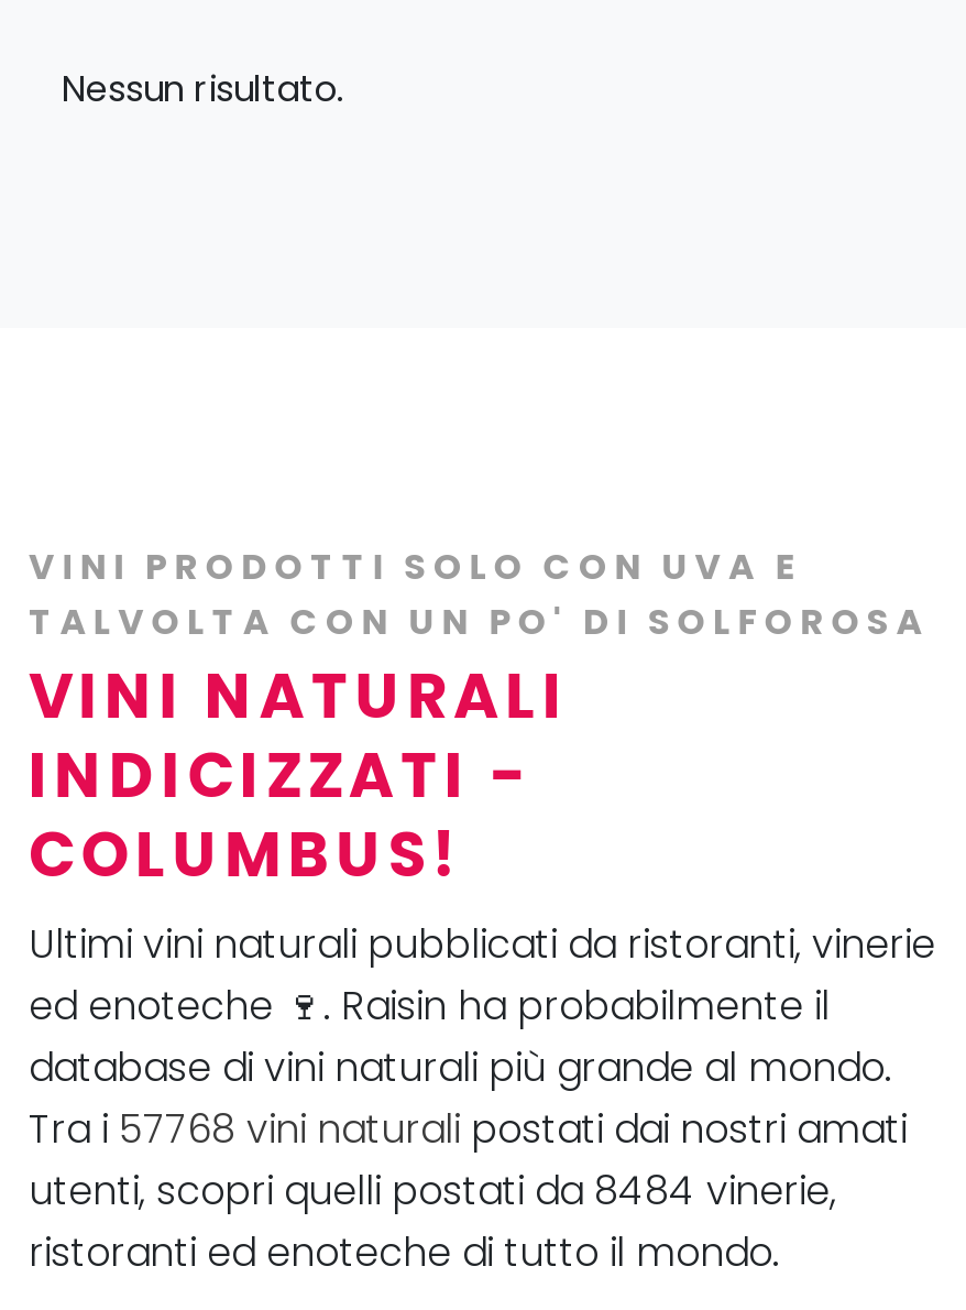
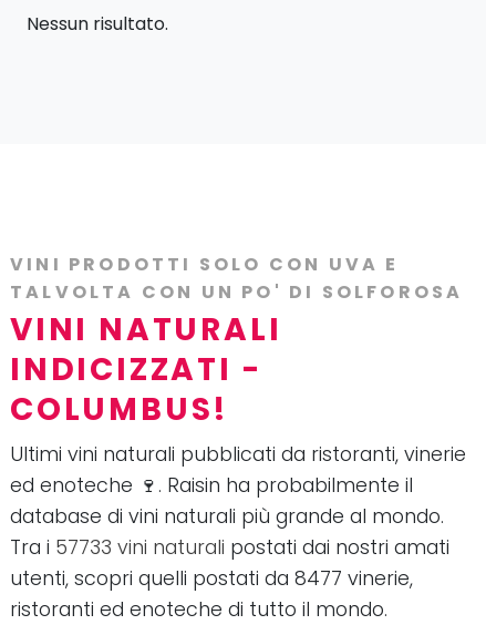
- Tra i 57768 vini naturali postati dai nostri amati
+ Tra i 57733 vini naturali postati dai nostri amati

- utenti, scopri quelli postati da 8484 vinerie,
+ utenti, scopri quelli postati da 8477 vinerie,
